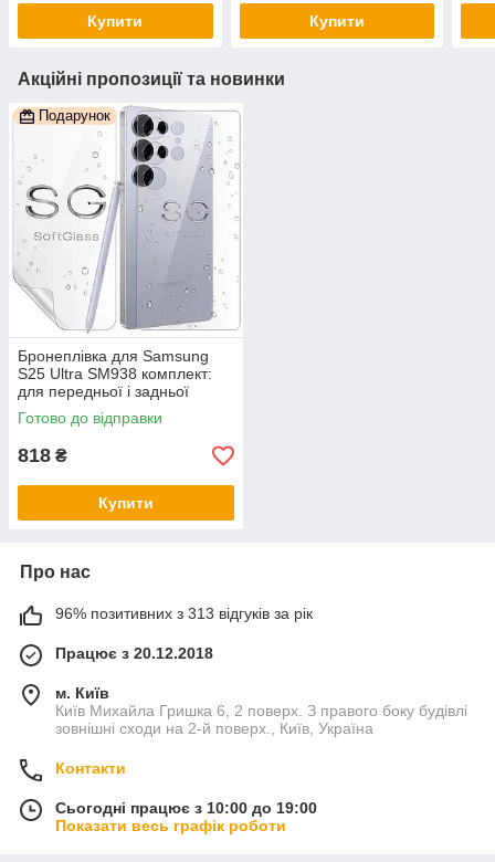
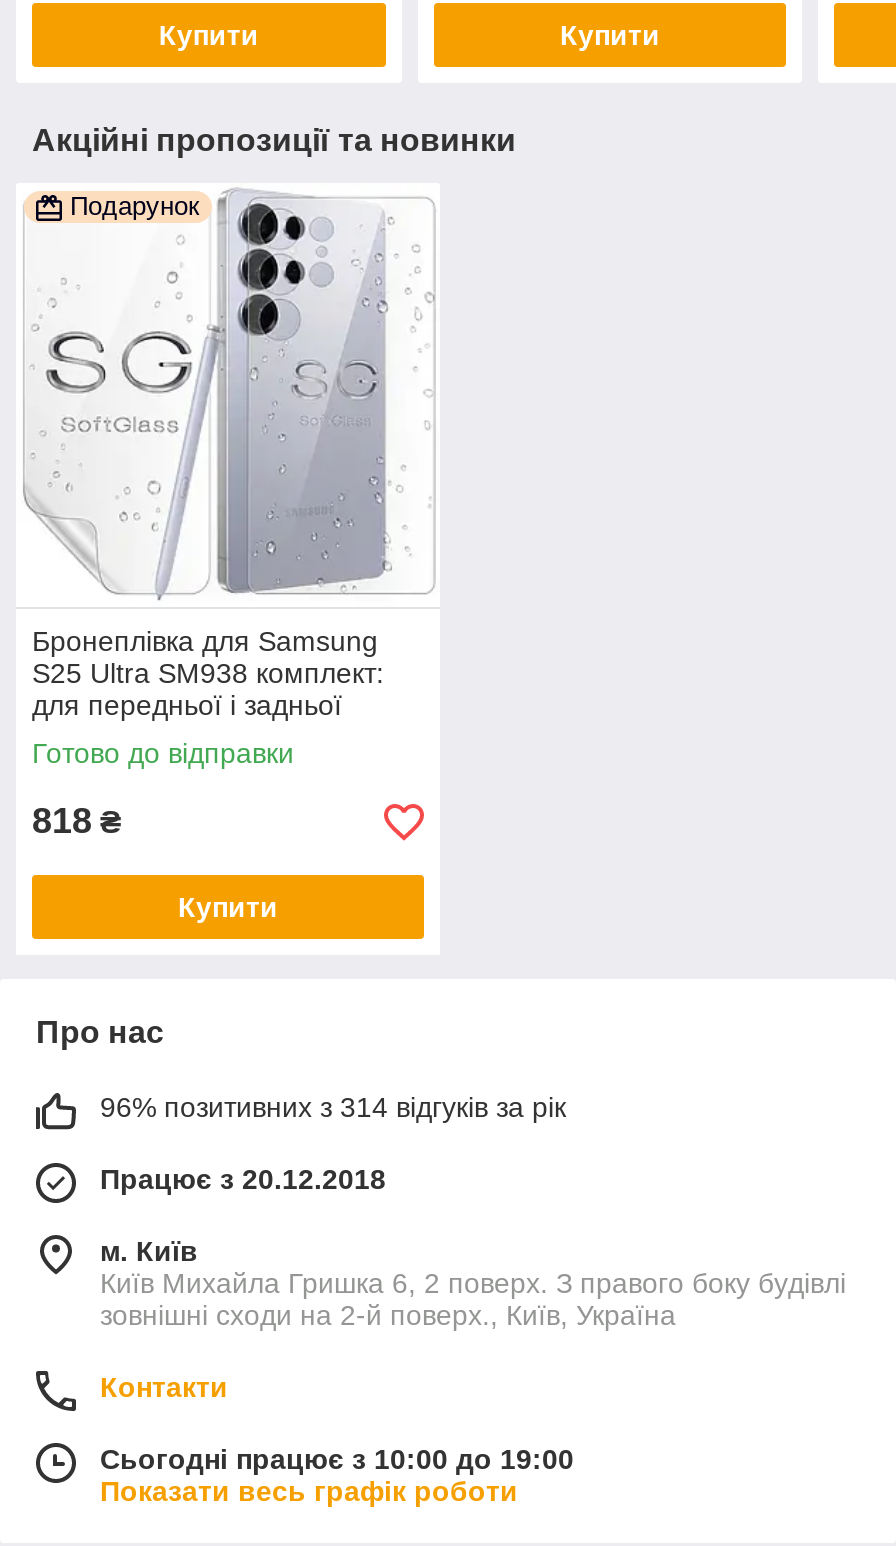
- 96% позитивних з 313 відгуків за рік
+ 96% позитивних з 314 відгуків за рік
